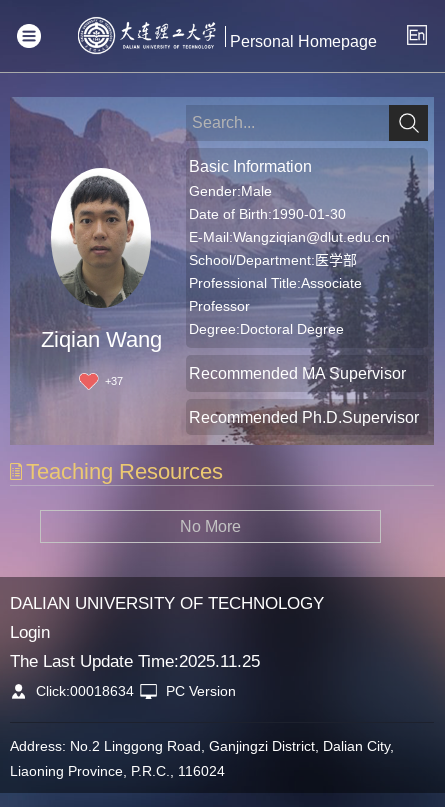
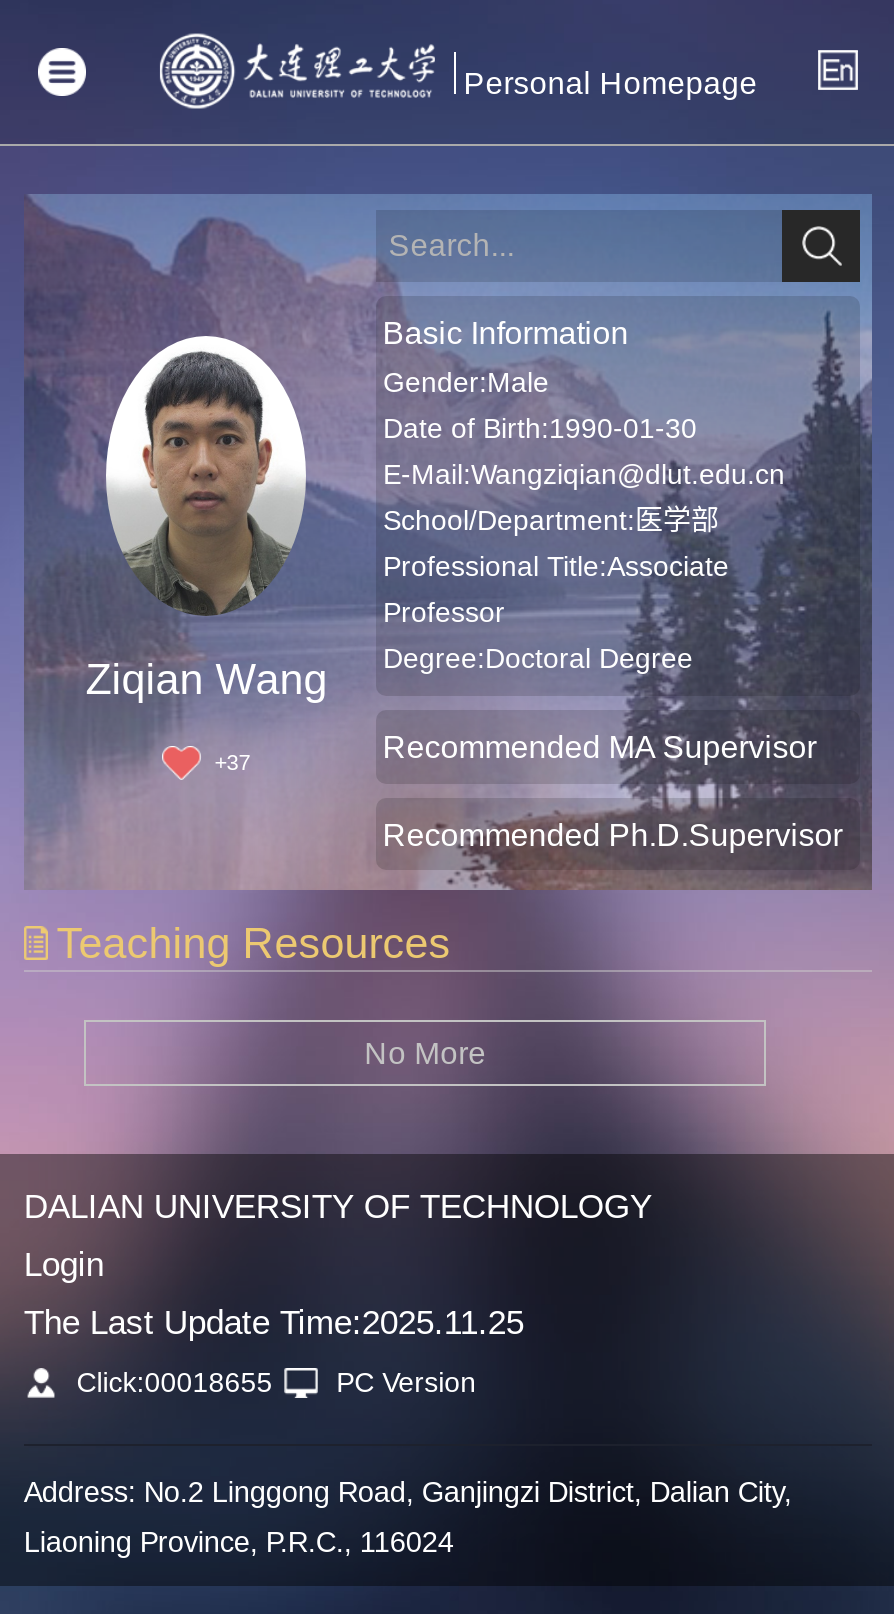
- Click:00018634 PC Version
+ Click:00018655 PC Version
